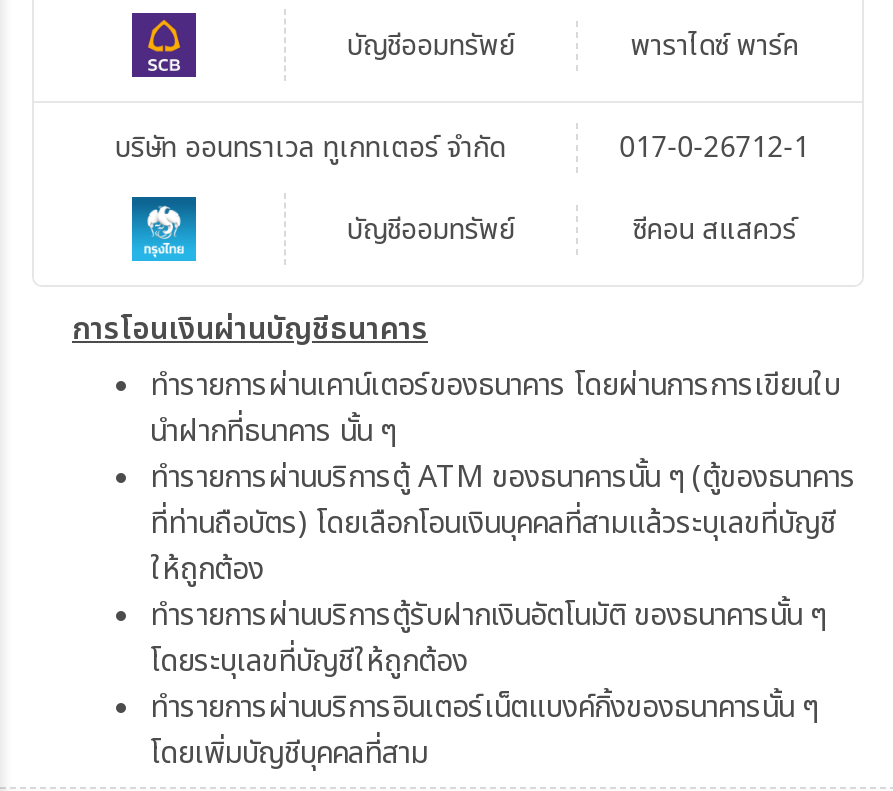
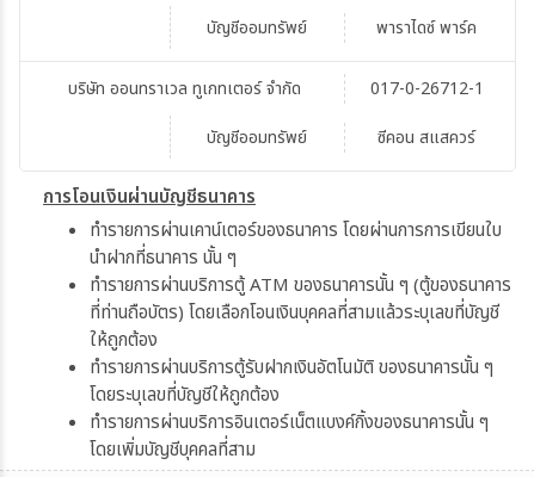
- [image]

- [image]
